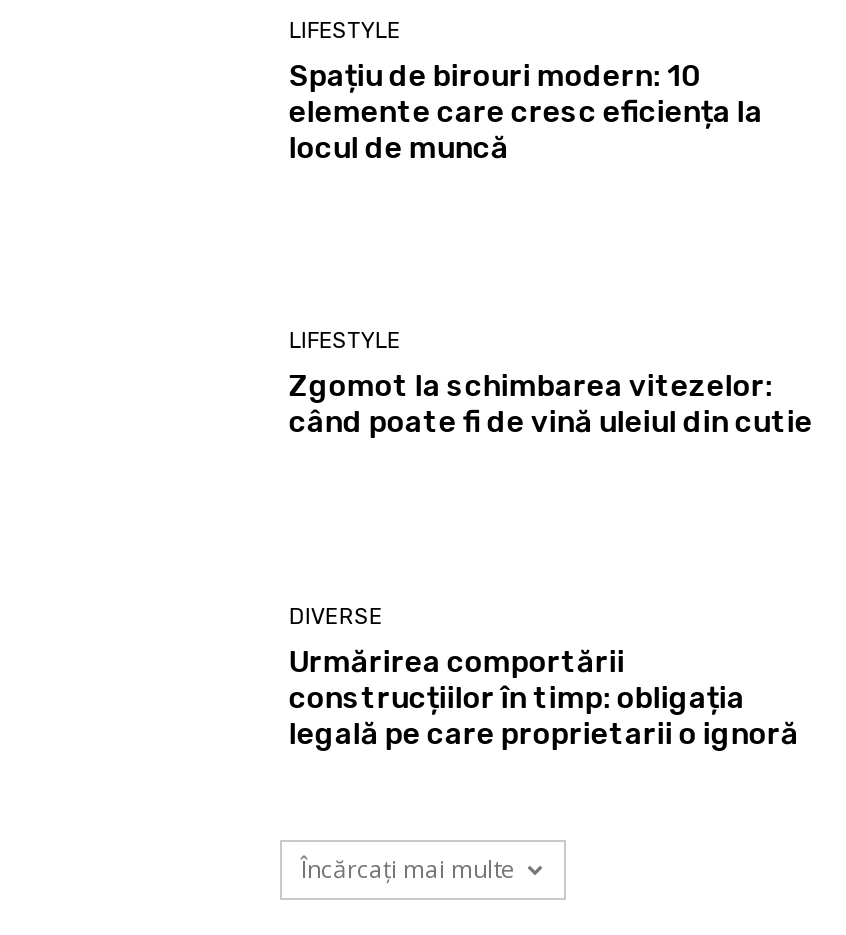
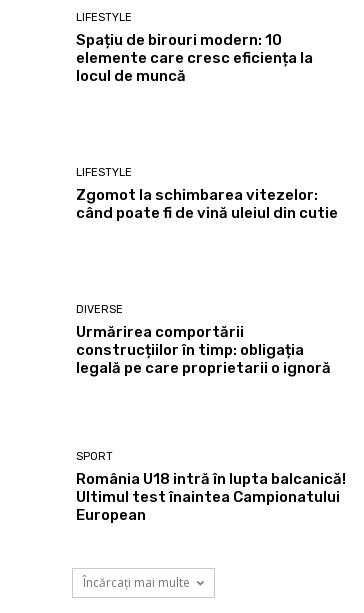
+ SPORT
+ România U18 intră în lupta balcanică!
+ Ultimul test înaintea Campionatului
+ European
